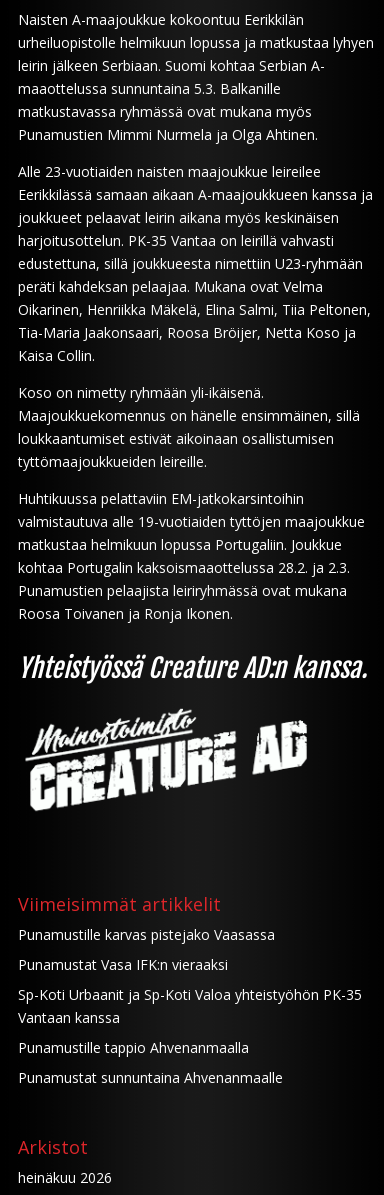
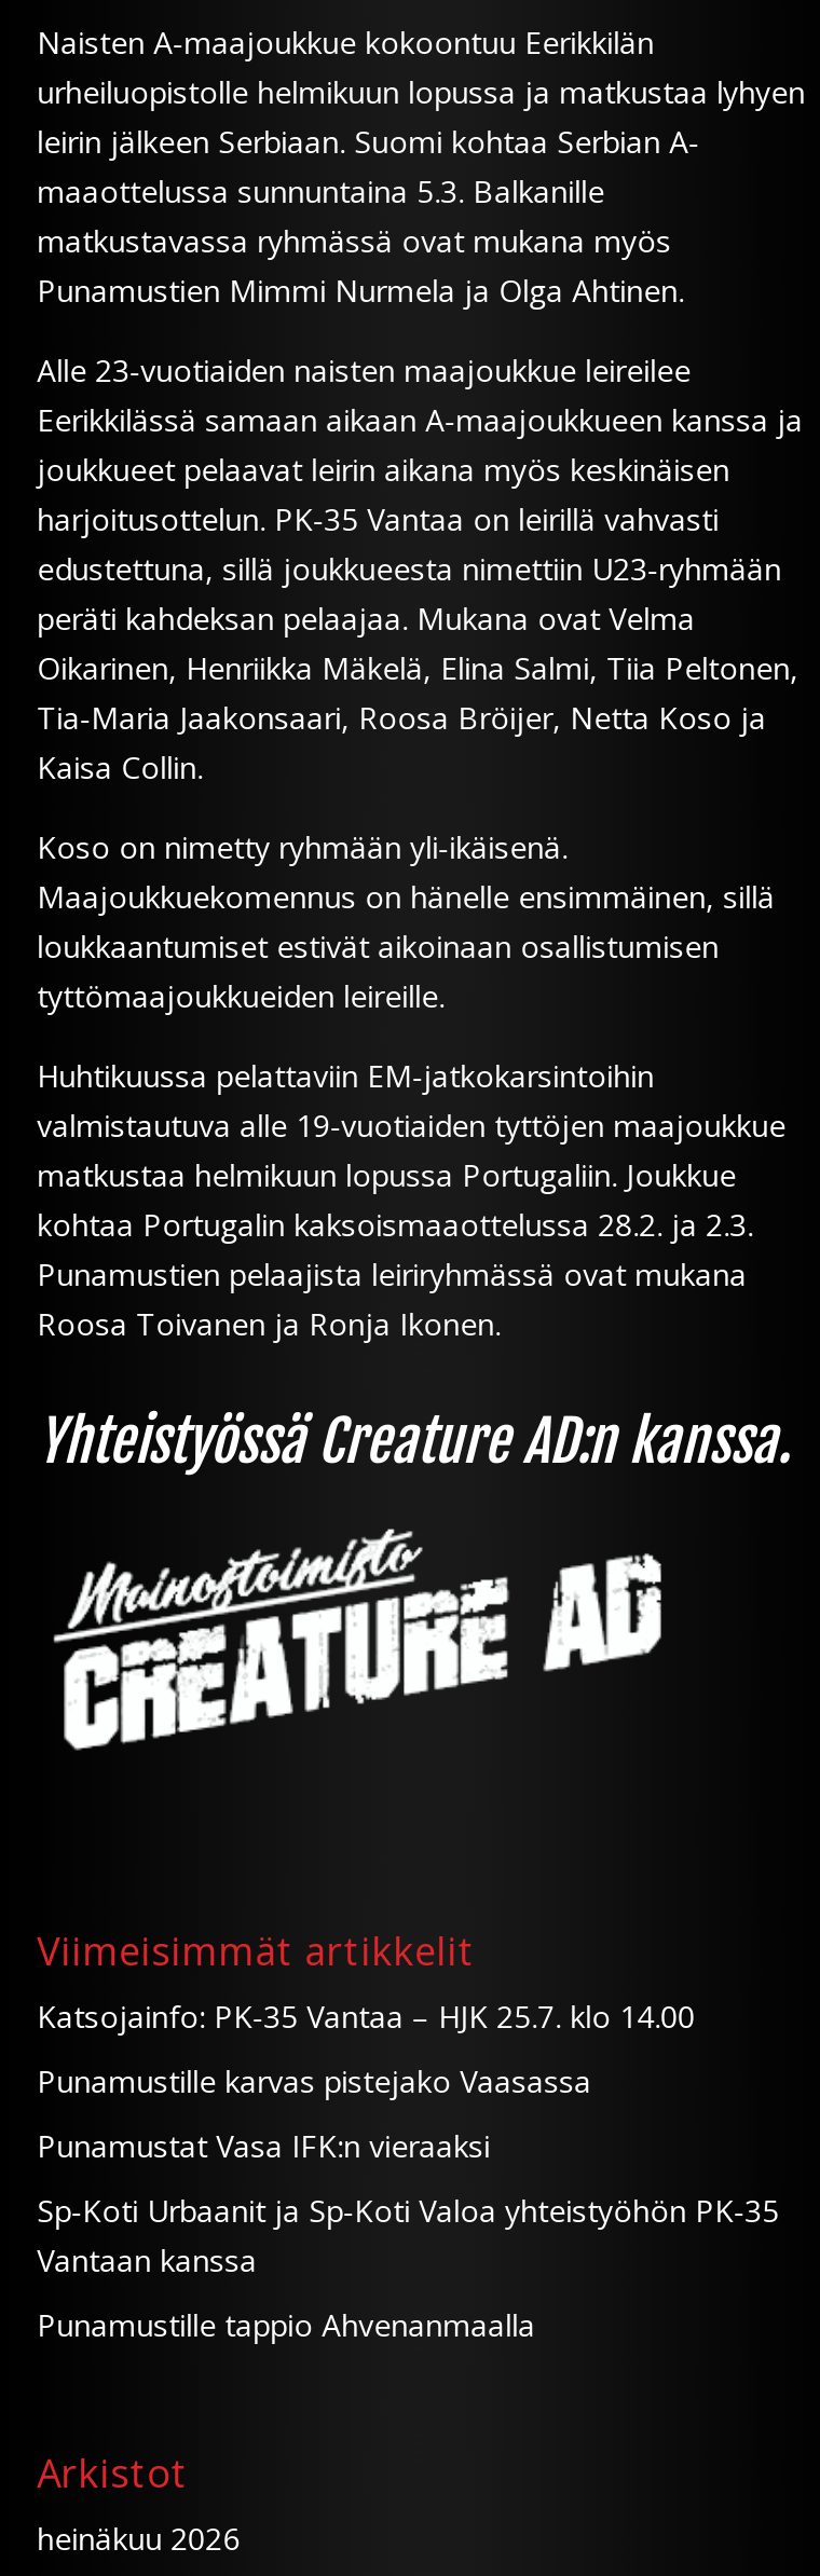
+ Katsojainfo: PK-35 Vantaa – HJK 25.7. klo 14.00

moved down: Punamustille karvas pistejako Vaasassa | Punamustat Vasa IFK:n vieraaksi | Sp-Koti Urbaanit ja Sp-Koti Valoa yhteistyöhön PK-35 | Vantaan kanssa | Punamustille tappio Ahvenanmaalla

- Punamustat sunnuntaina Ahvenanmaalle
